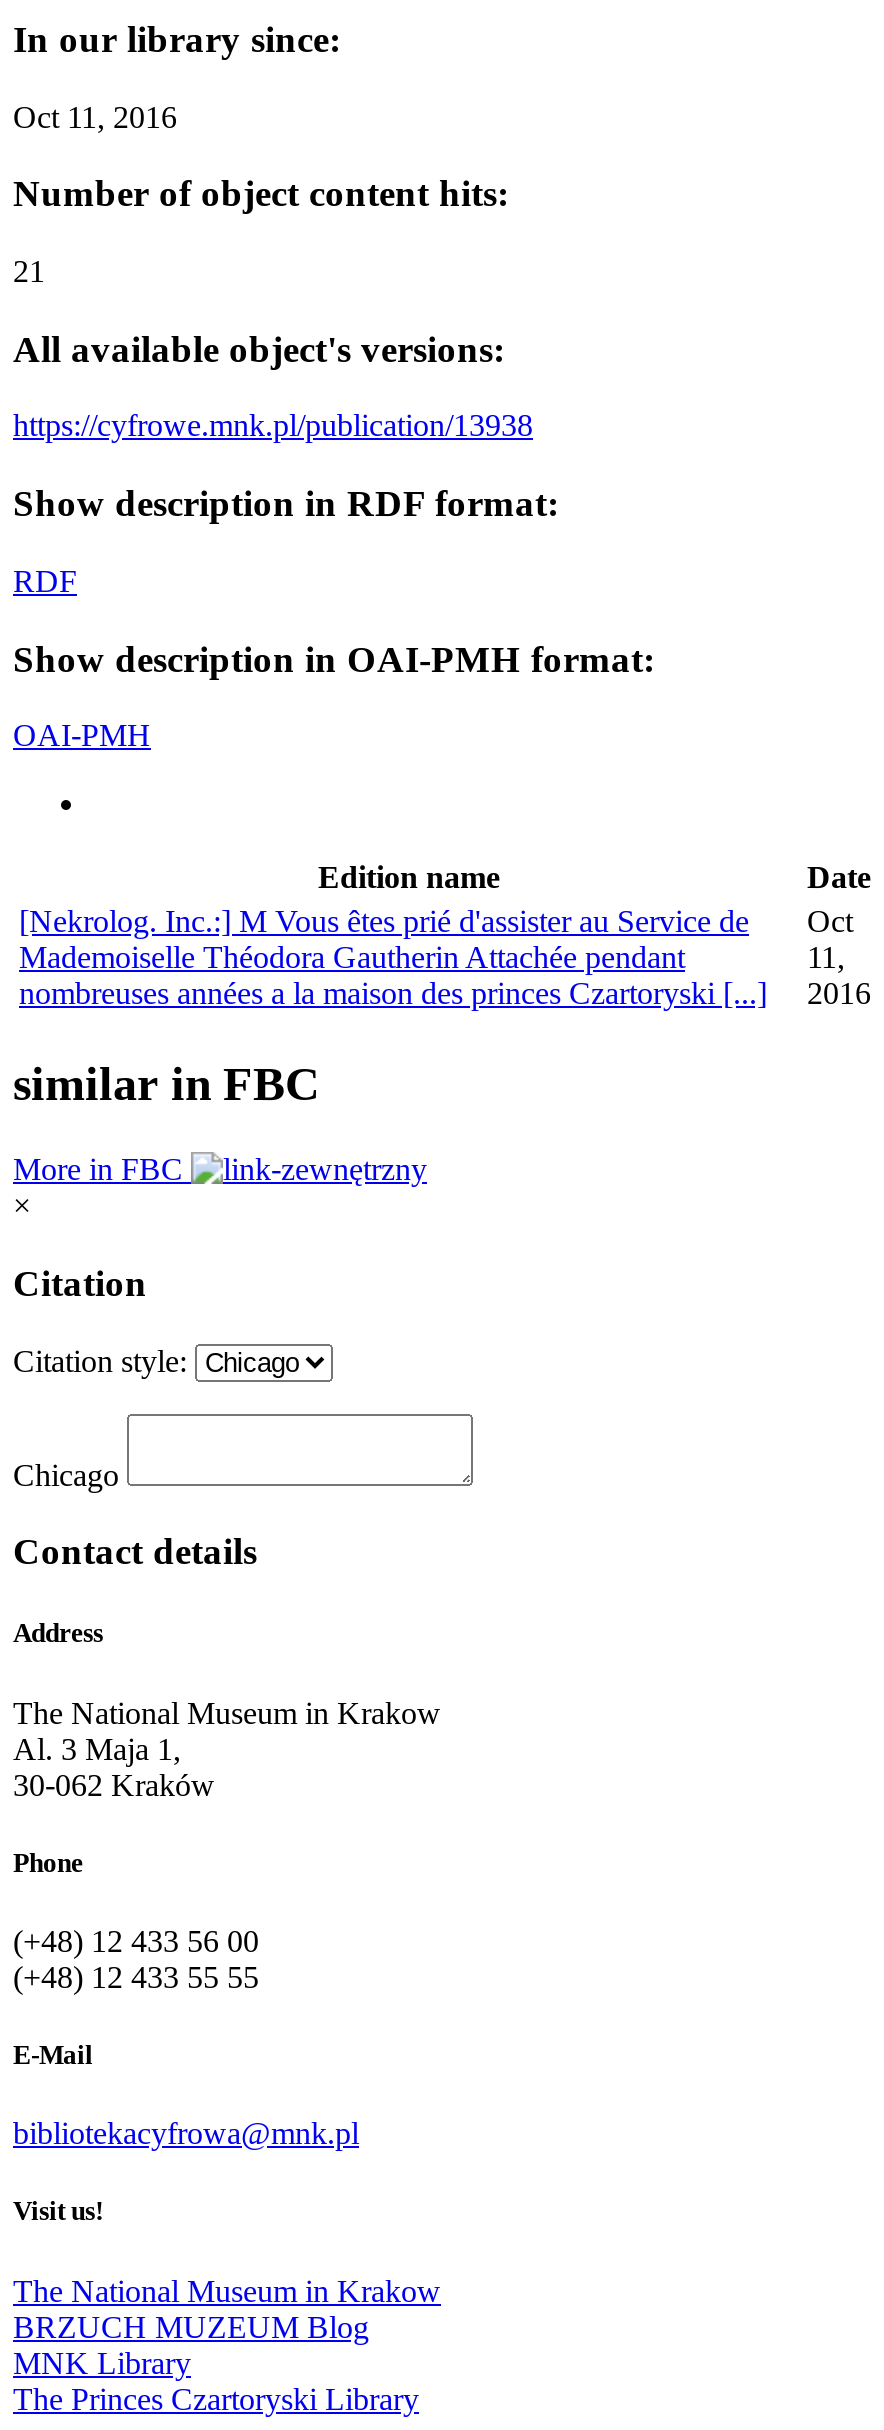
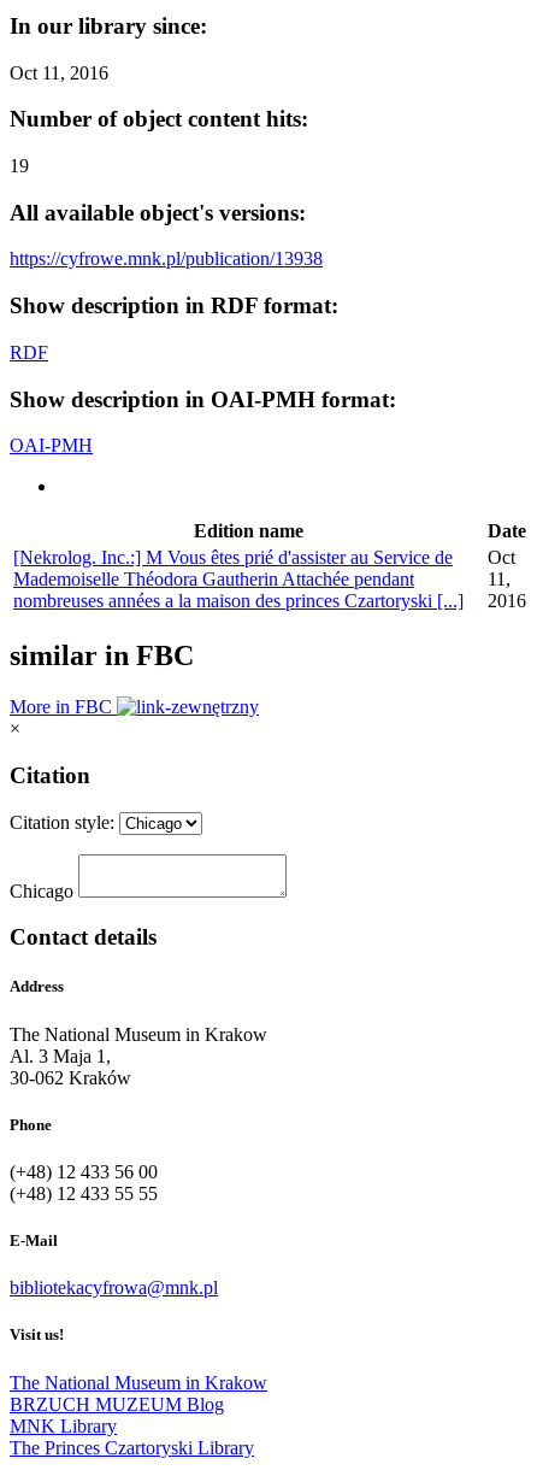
- 21
+ 19
